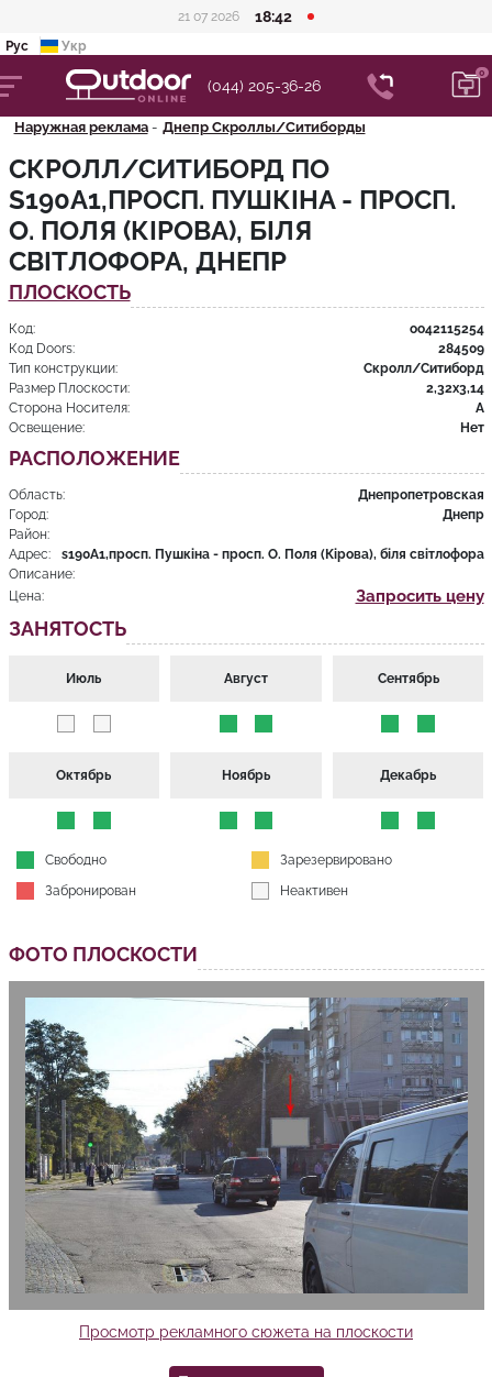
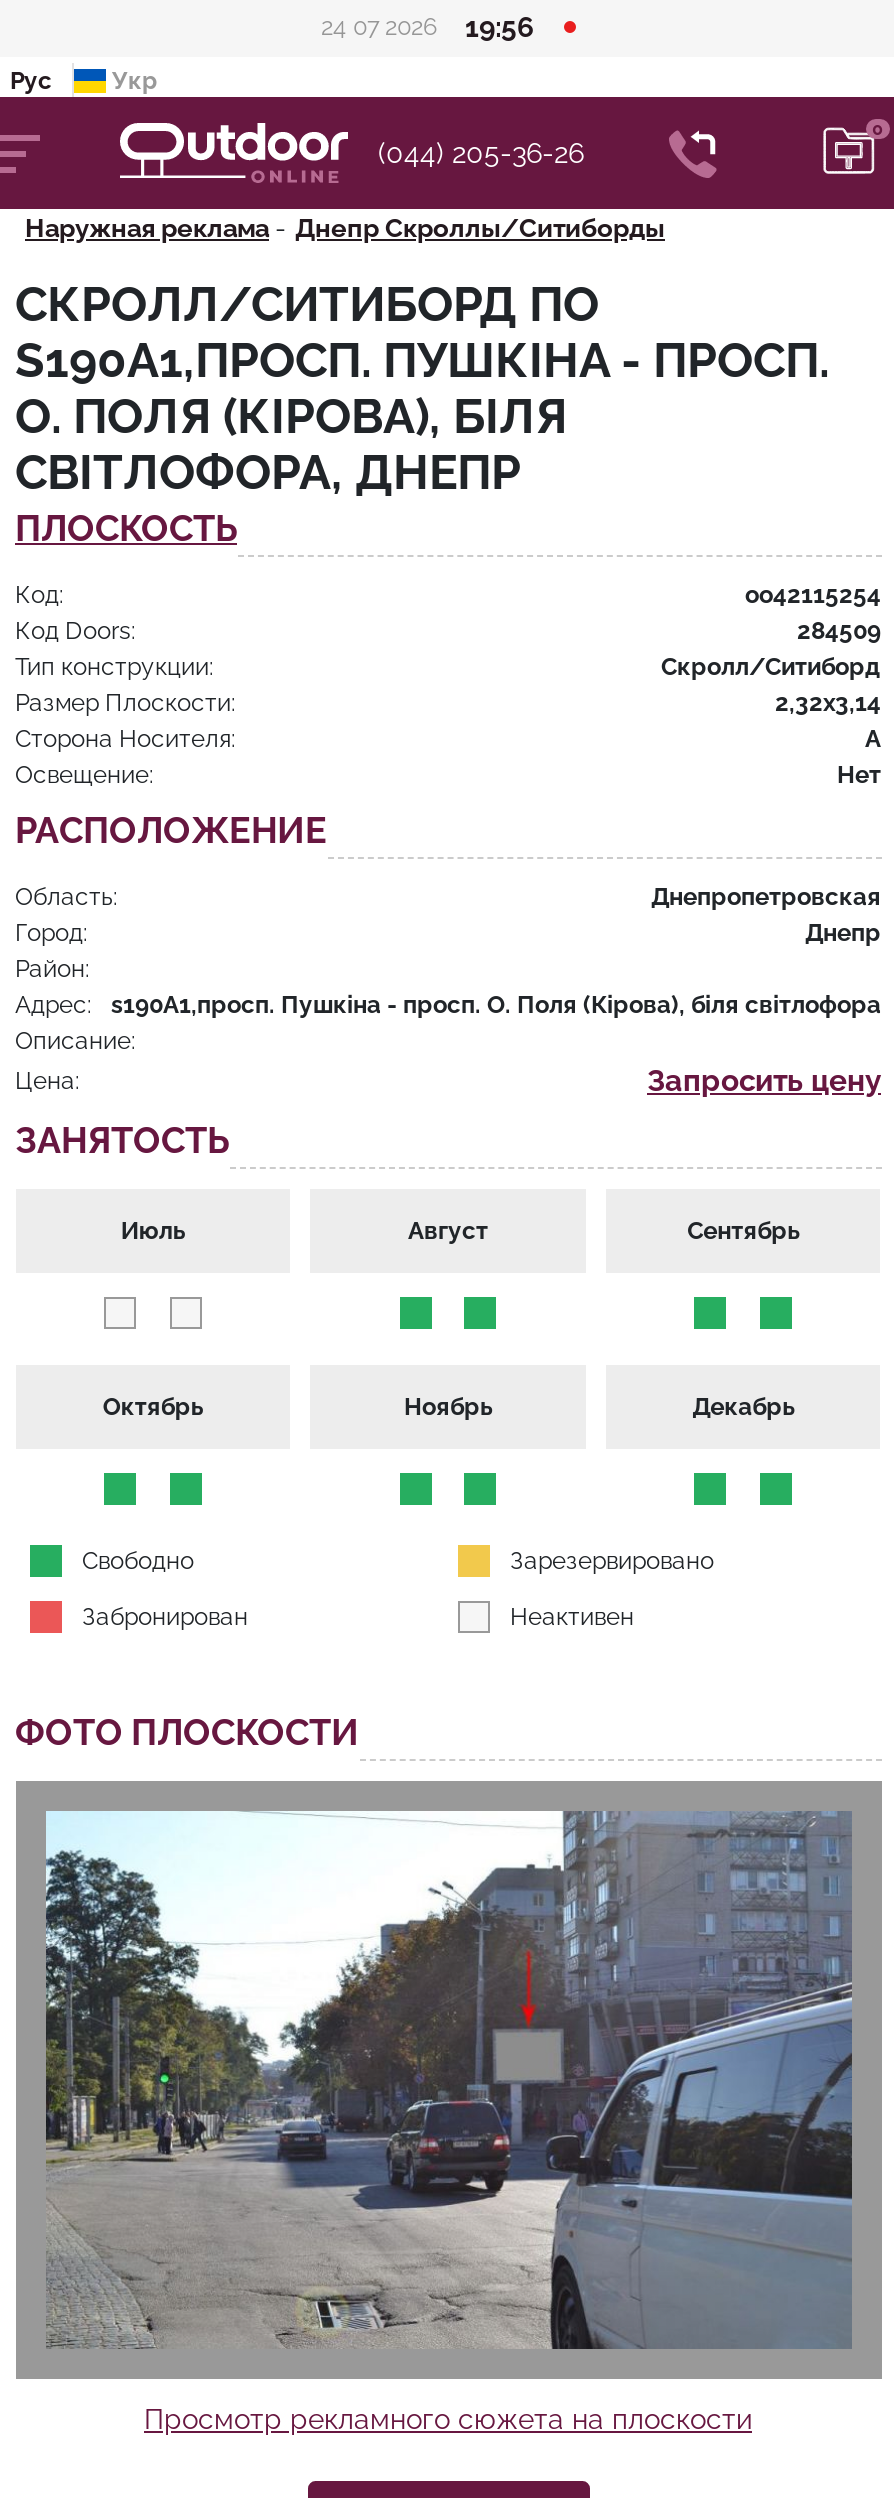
- 21 07 2026
+ 24 07 2026

- 18:42
+ 19:56
